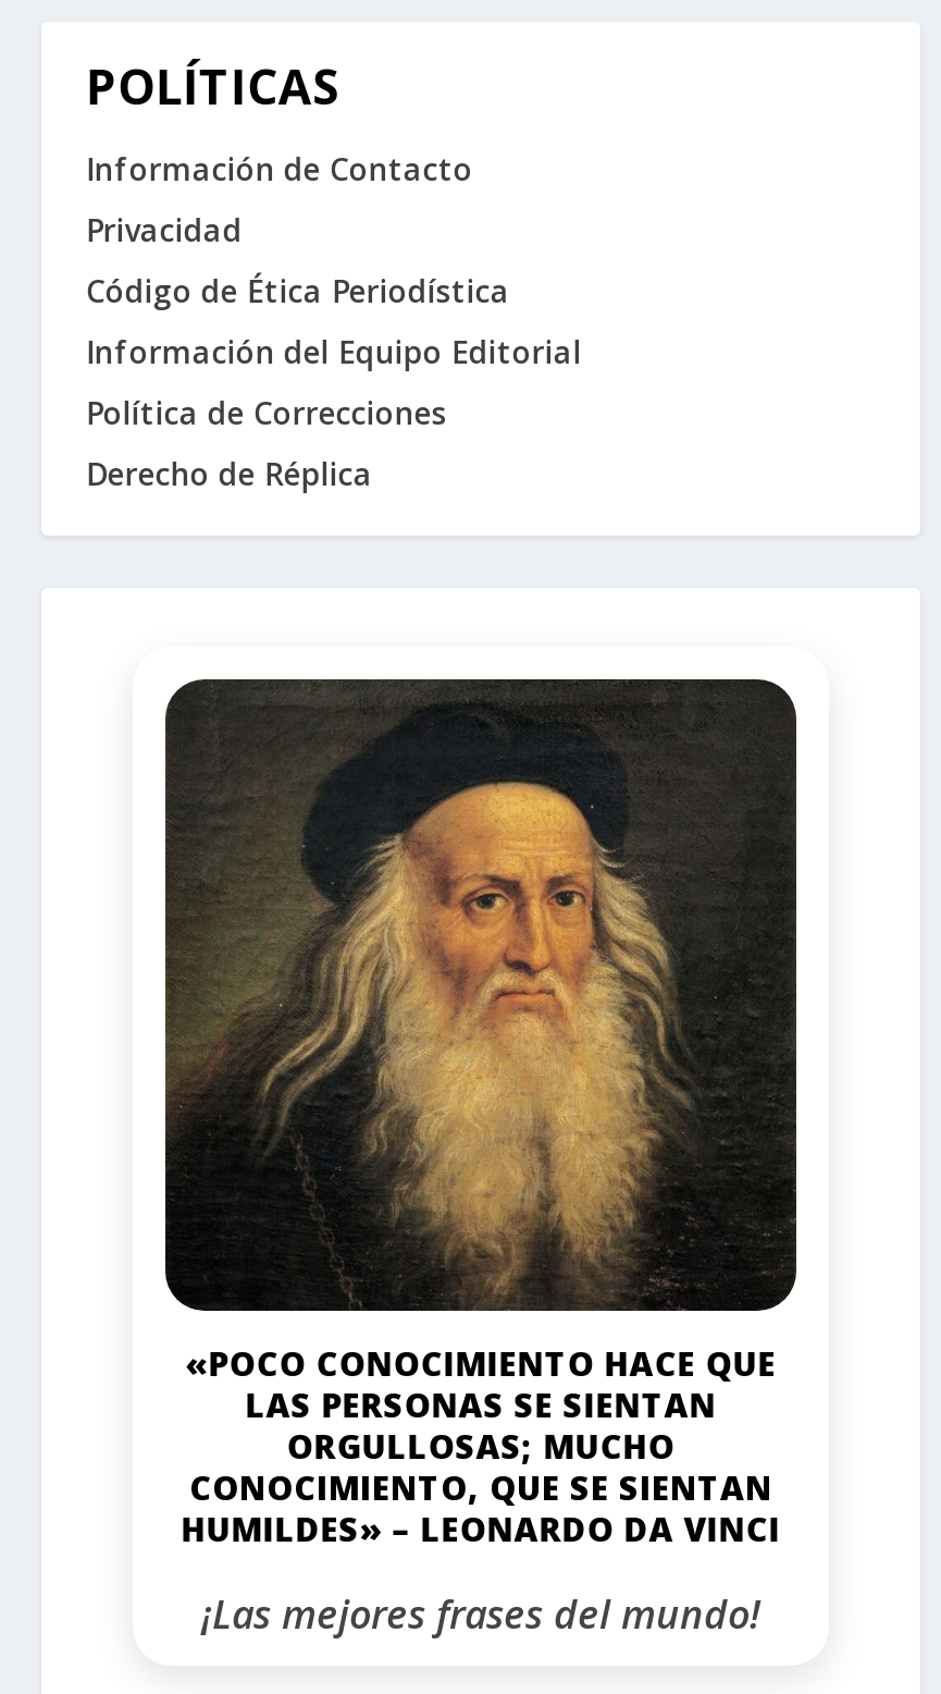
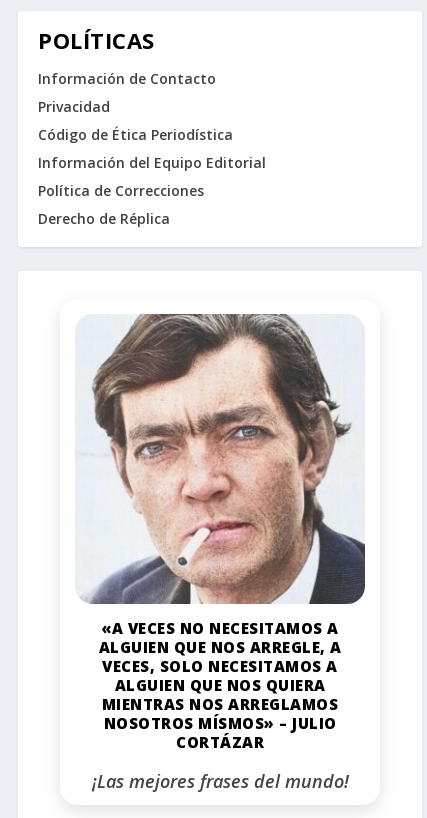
- [image]
- «POCO CONOCIMIENTO HACE QUE
- LAS PERSONAS SE SIENTAN
- ORGULLOSAS; MUCHO
- CONOCIMIENTO, QUE SE SIENTAN
- HUMILDES» – LEONARDO DA VINCI
+ [image]
+ «A VECES NO NECESITAMOS A
+ ALGUIEN QUE NOS ARREGLE, A
+ VECES, SOLO NECESITAMOS A
+ ALGUIEN QUE NOS QUIERA
+ MIENTRAS NOS ARREGLAMOS
+ NOSOTROS MÍSMOS» – JULIO
+ CORTÁZAR
